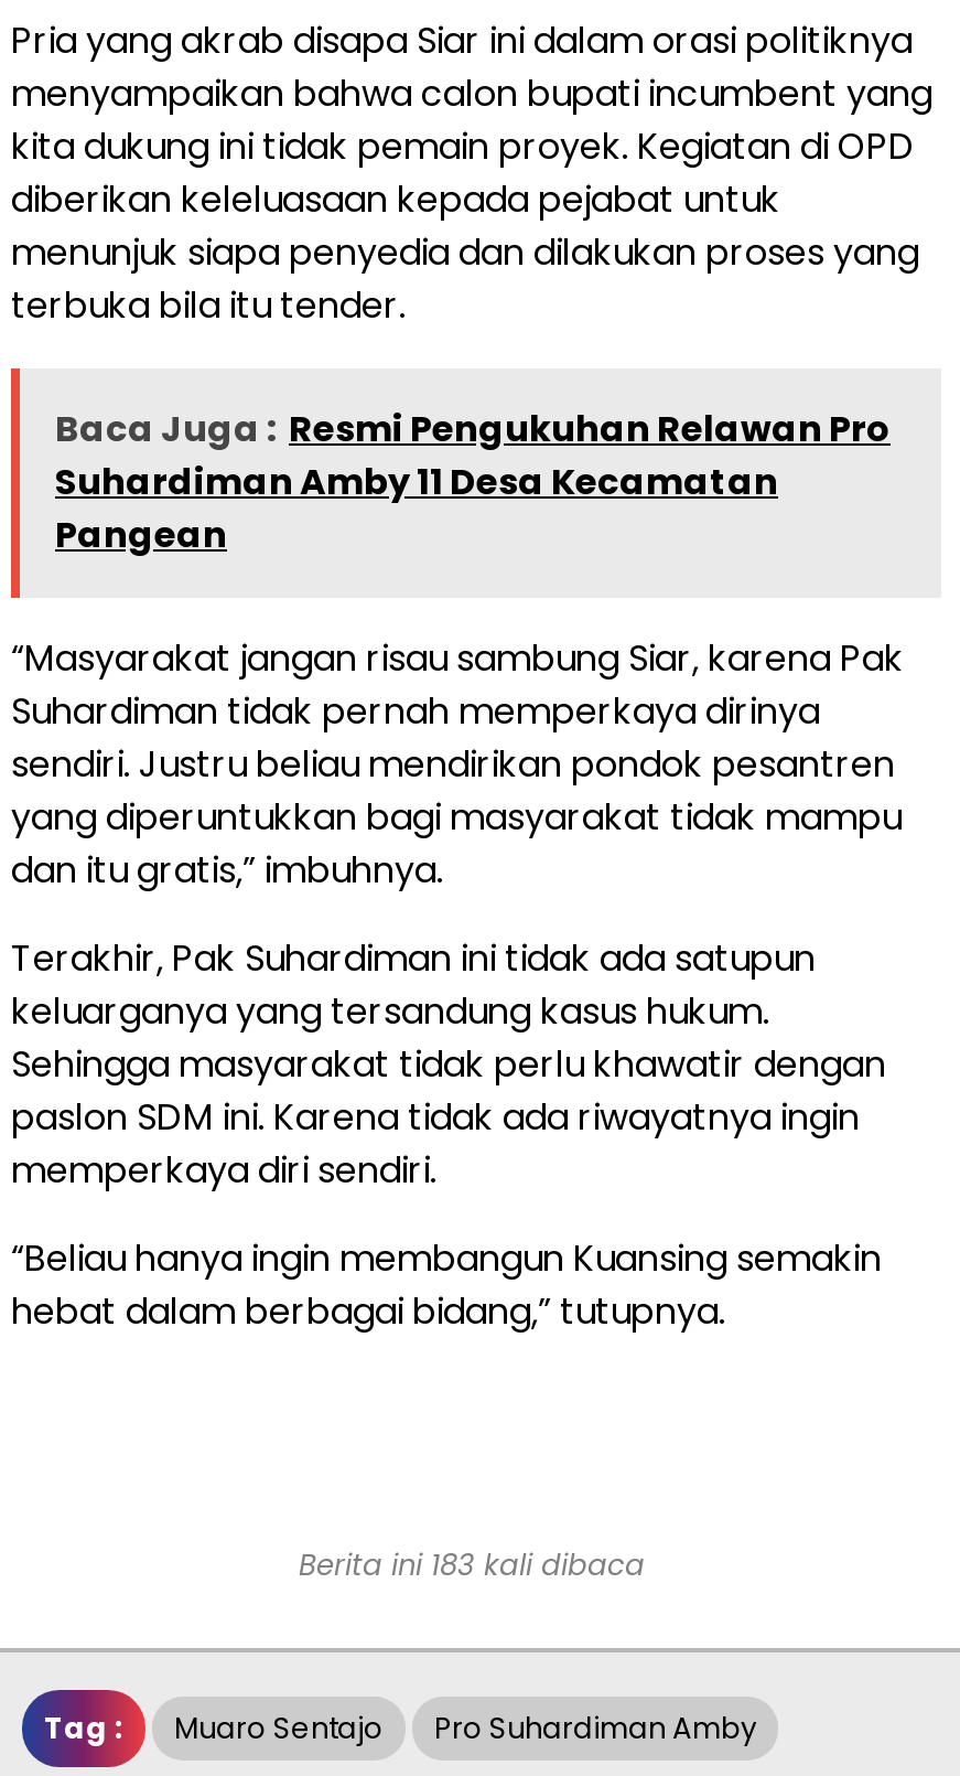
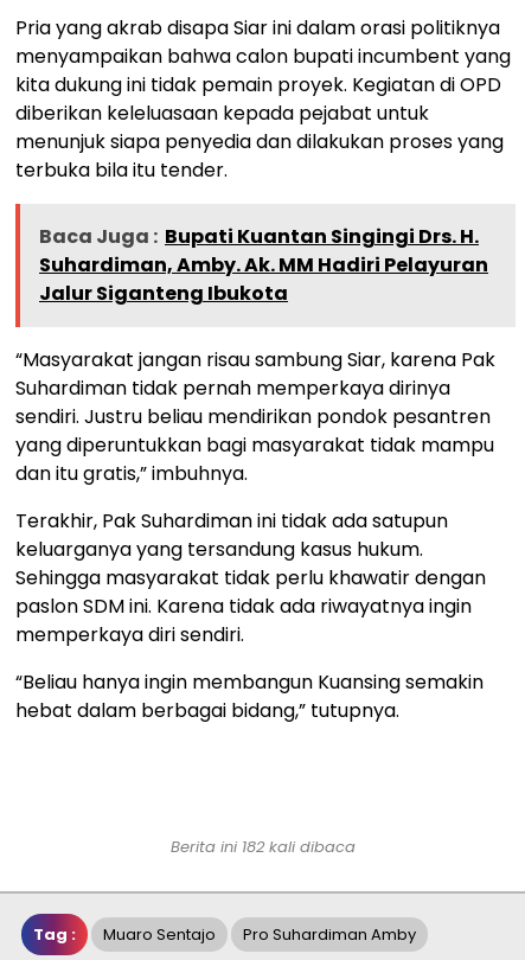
- Baca Juga : Resmi Pengukuhan Relawan Pro
- Suhardiman Amby 11 Desa Kecamatan
- Pangean
+ Baca Juga : Bupati Kuantan Singingi Drs. H.
+ Suhardiman, Amby. Ak. MM Hadiri Pelayuran
+ Jalur Siganteng Ibukota

- Berita ini 183 kali dibaca
+ Berita ini 182 kali dibaca
